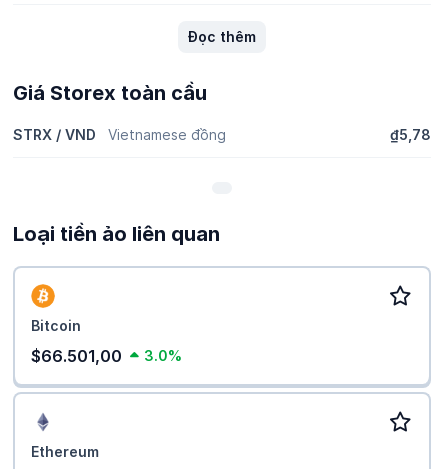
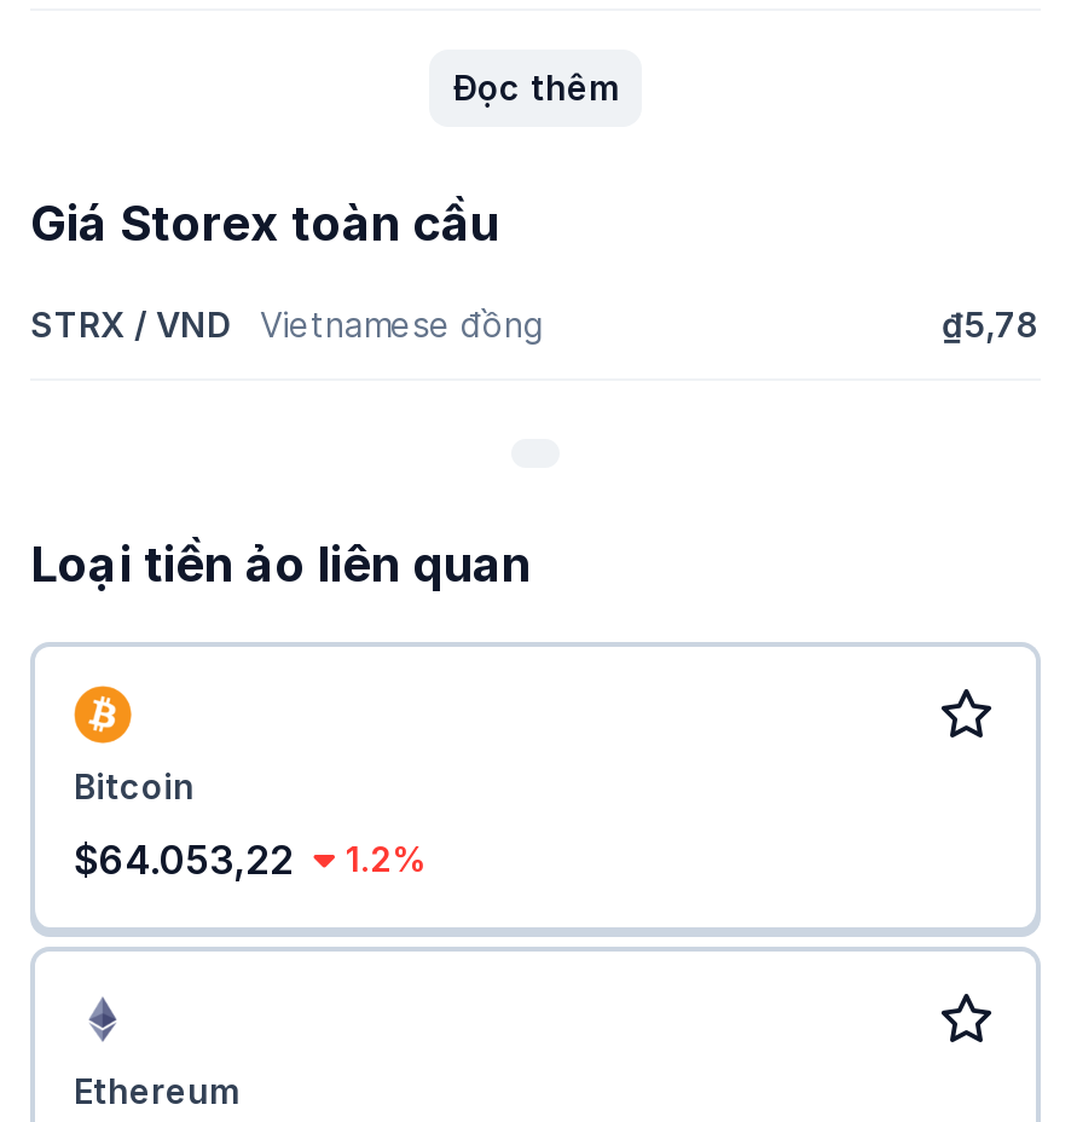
- $66.501,00
+ $64.053,22

- 3.0%
+ 1.2%
